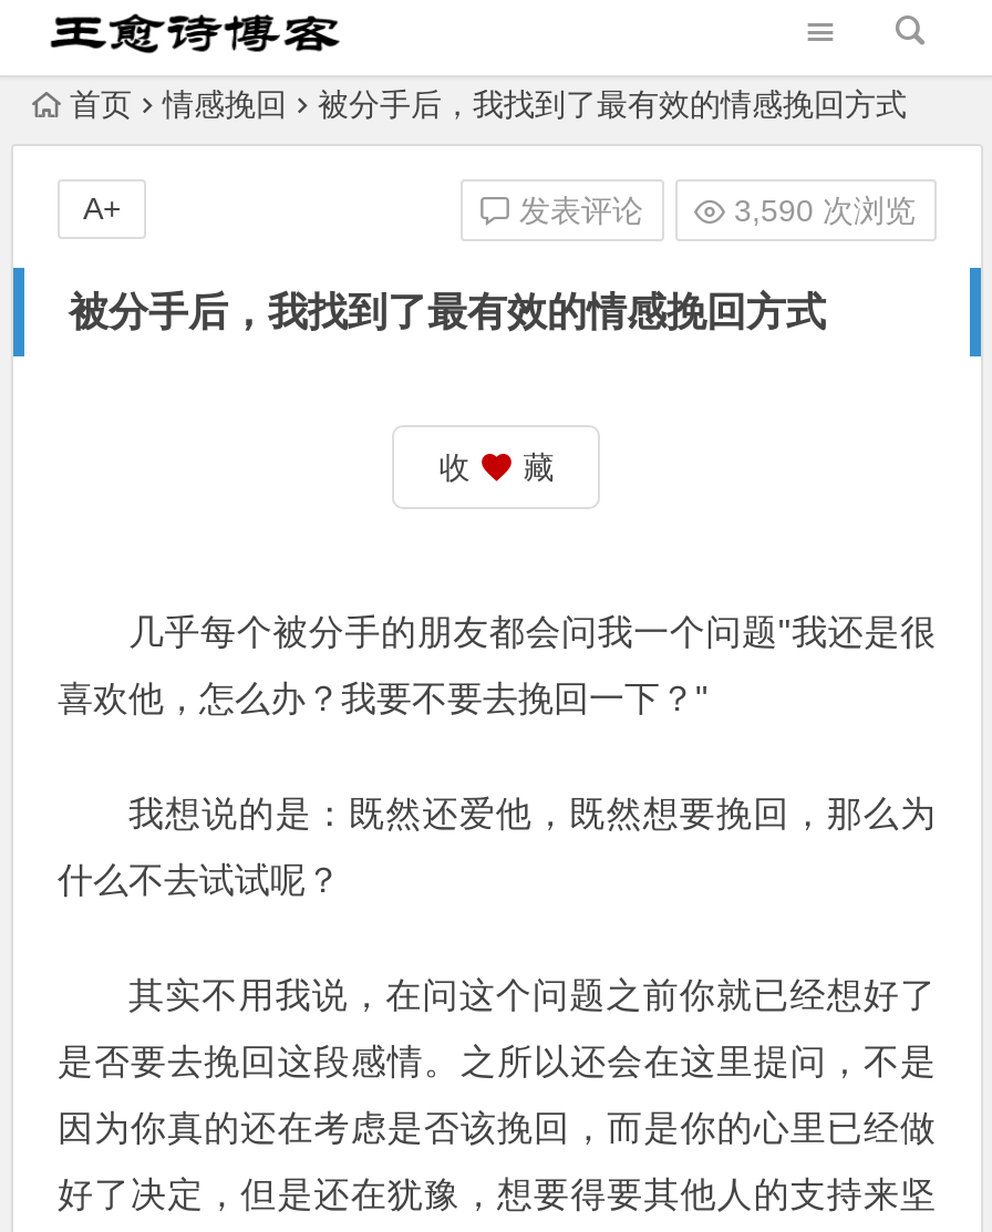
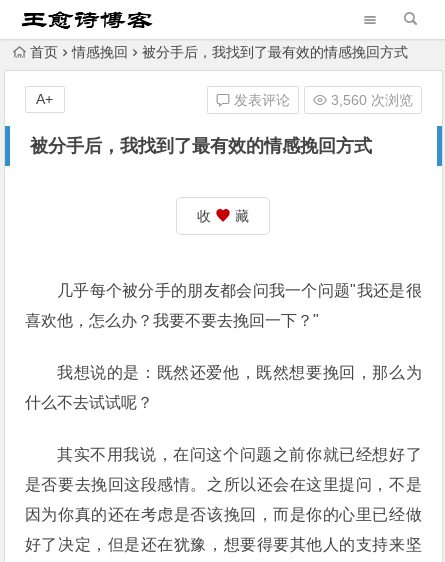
- 3,590 次浏览
+ 3,560 次浏览
